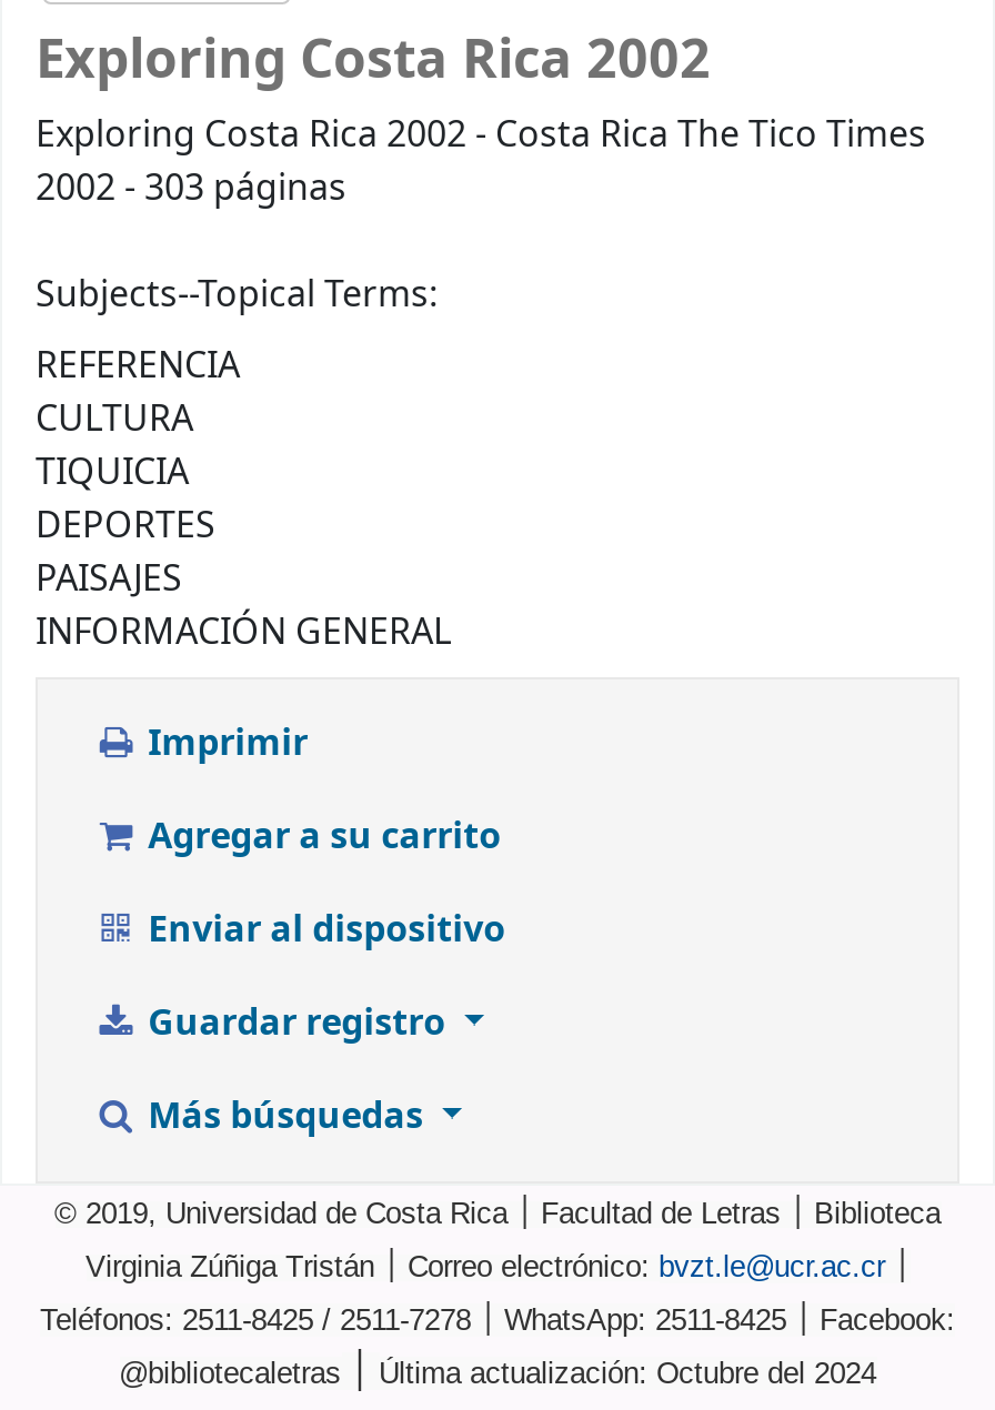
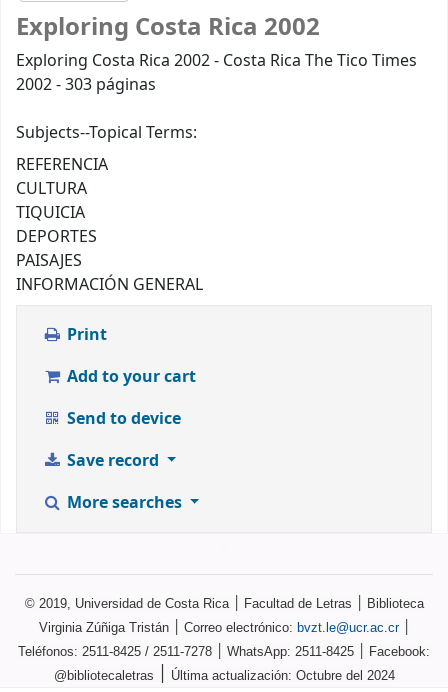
- Imprimir
+ Print

- Agregar a su carrito
+ Add to your cart

- Enviar al dispositivo
+ Send to device

- Guardar registro
+ Save record

- Más búsquedas
+ More searches
